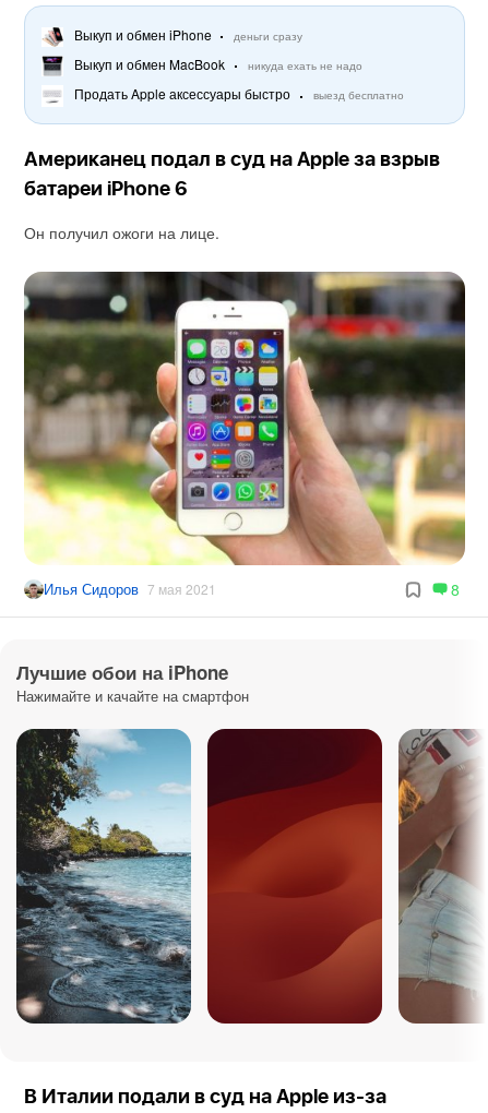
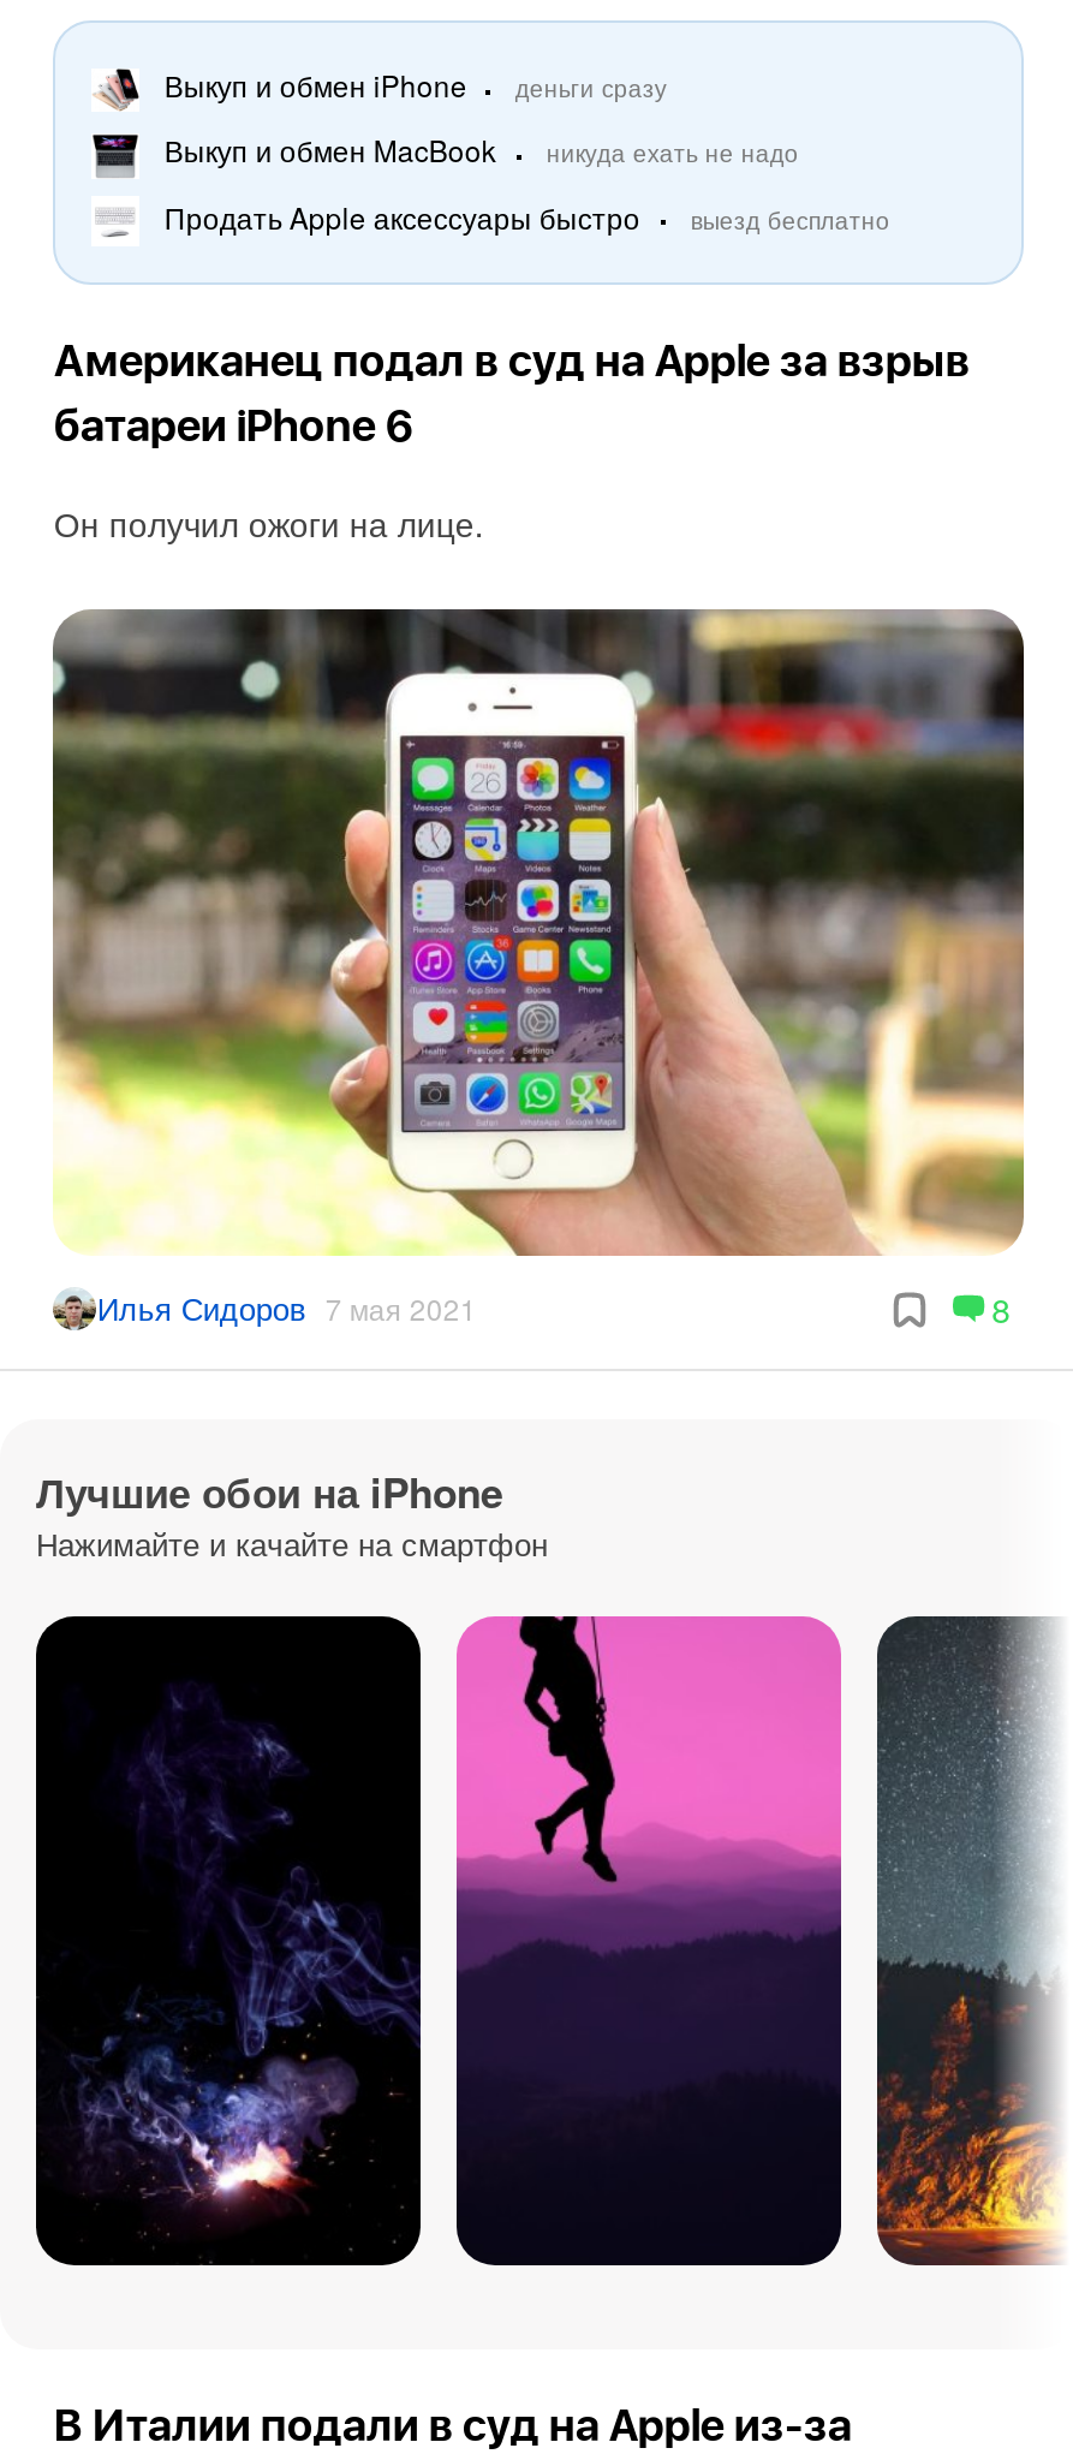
- [image]
+ [image]

- [image]
+ [image]

- [image]
+ [image]
